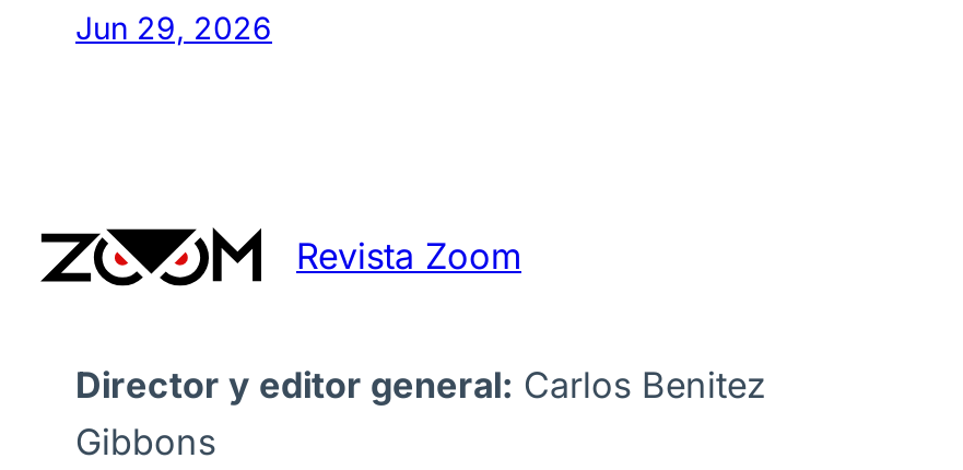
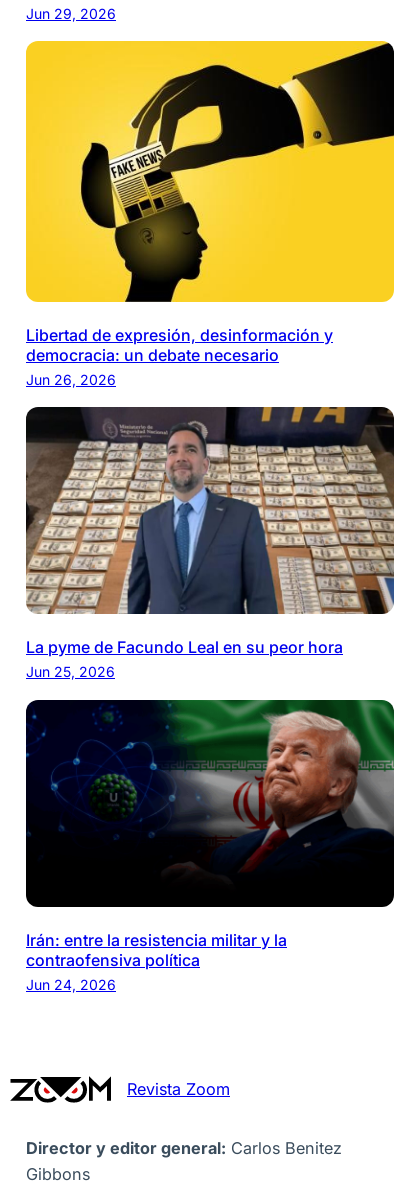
+ [image]
+ Libertad de expresión, desinformación y
+ democracia: un debate necesario
+ Jun 26, 2026

+ [image]
+ La pyme de Facundo Leal en su peor hora
+ Jun 25, 2026

+ [image]
+ Irán: entre la resistencia militar y la
+ contraofensiva política
+ Jun 24, 2026
